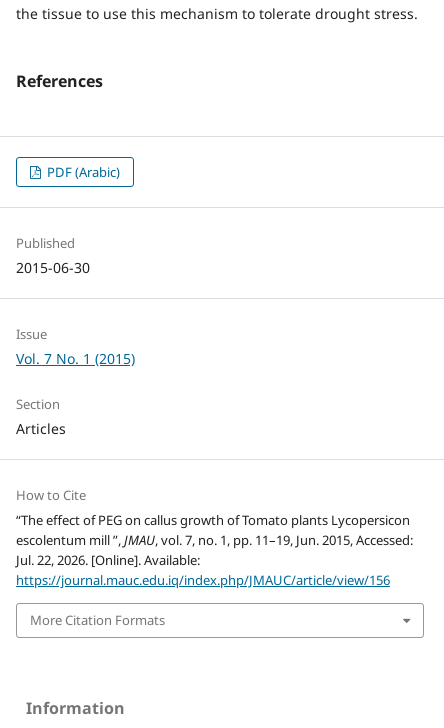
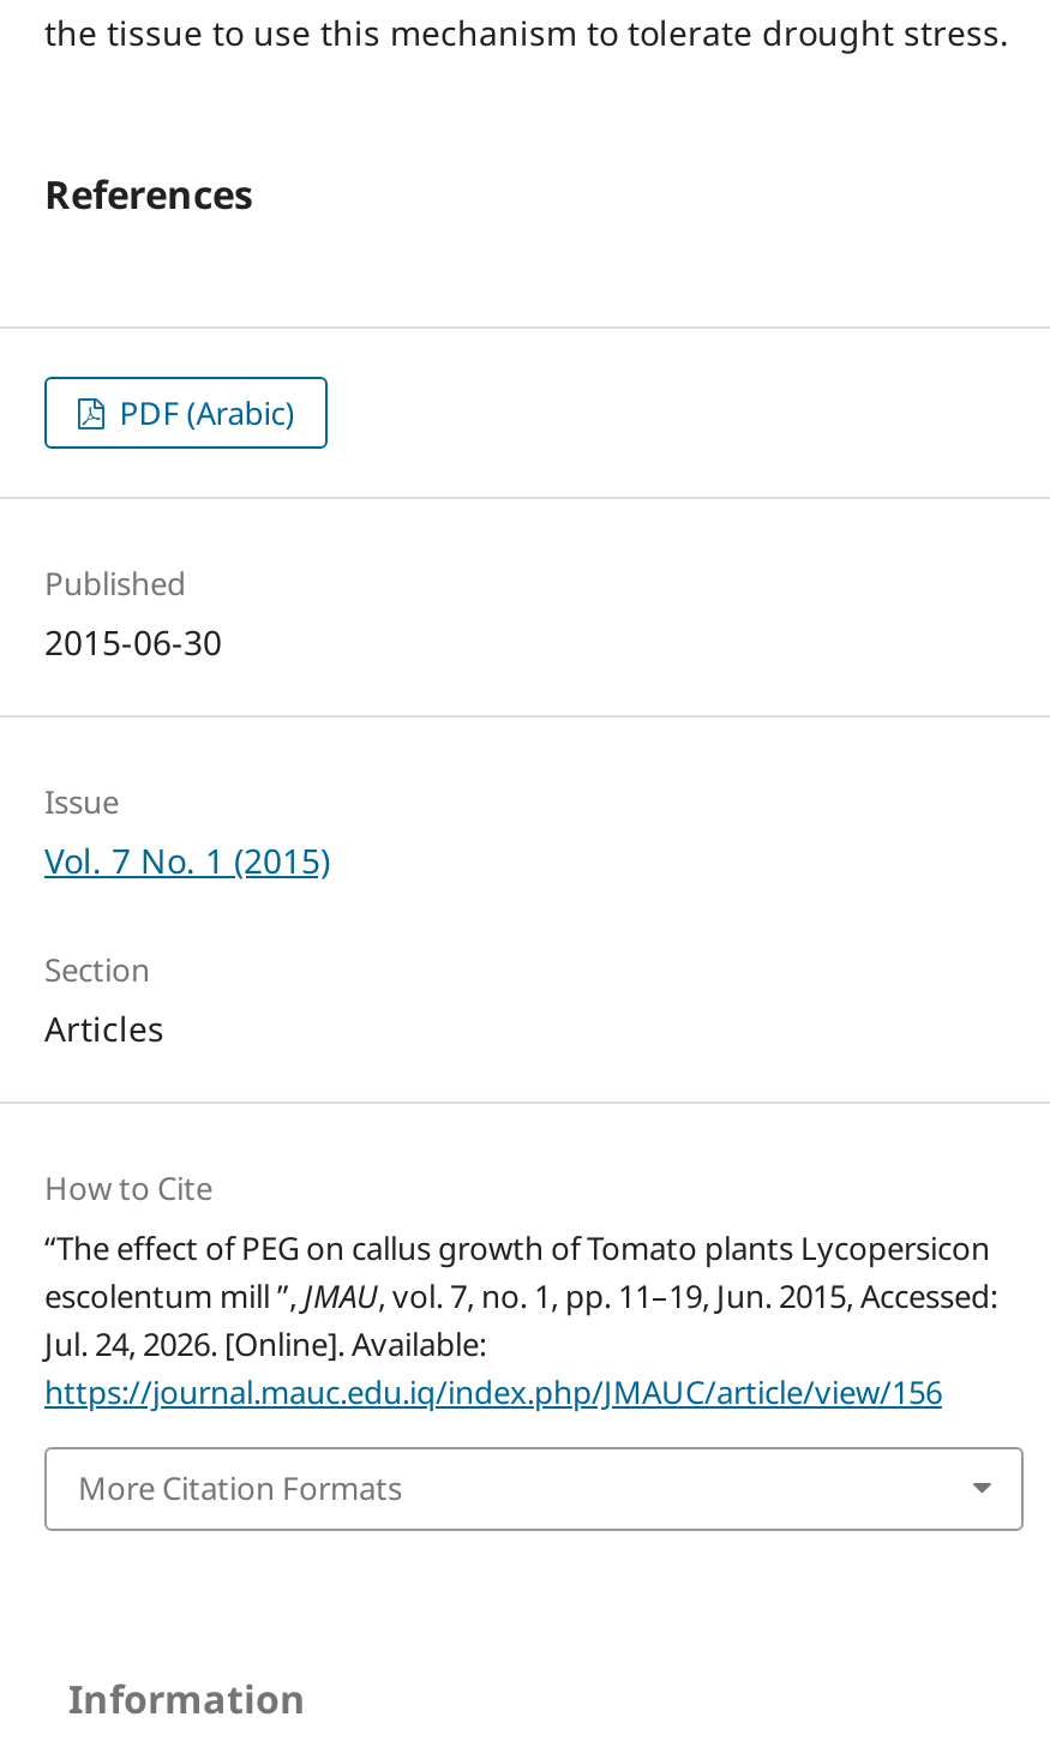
- Jul. 22, 2026. [Online]. Available:
+ Jul. 24, 2026. [Online]. Available:
